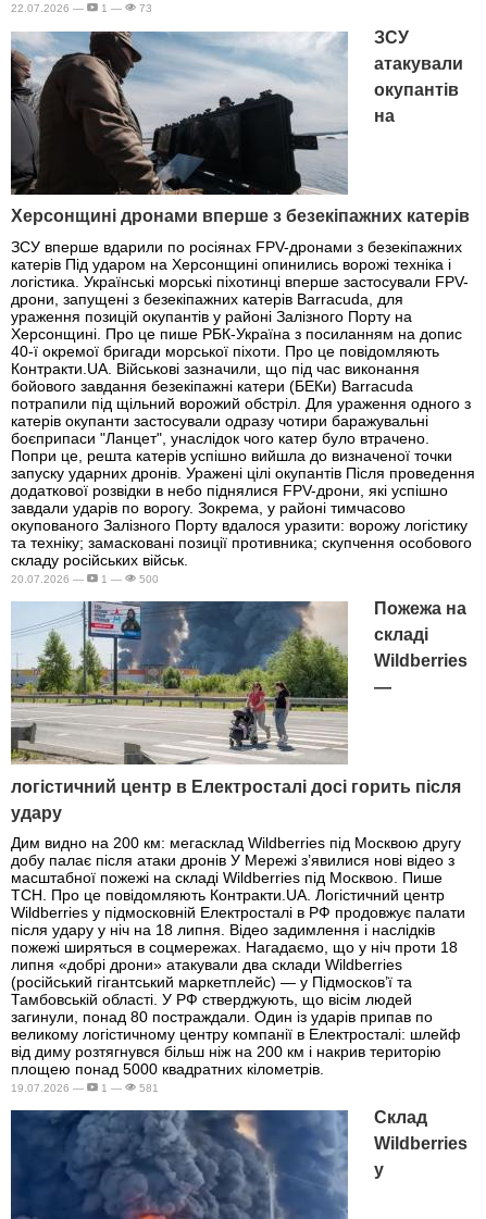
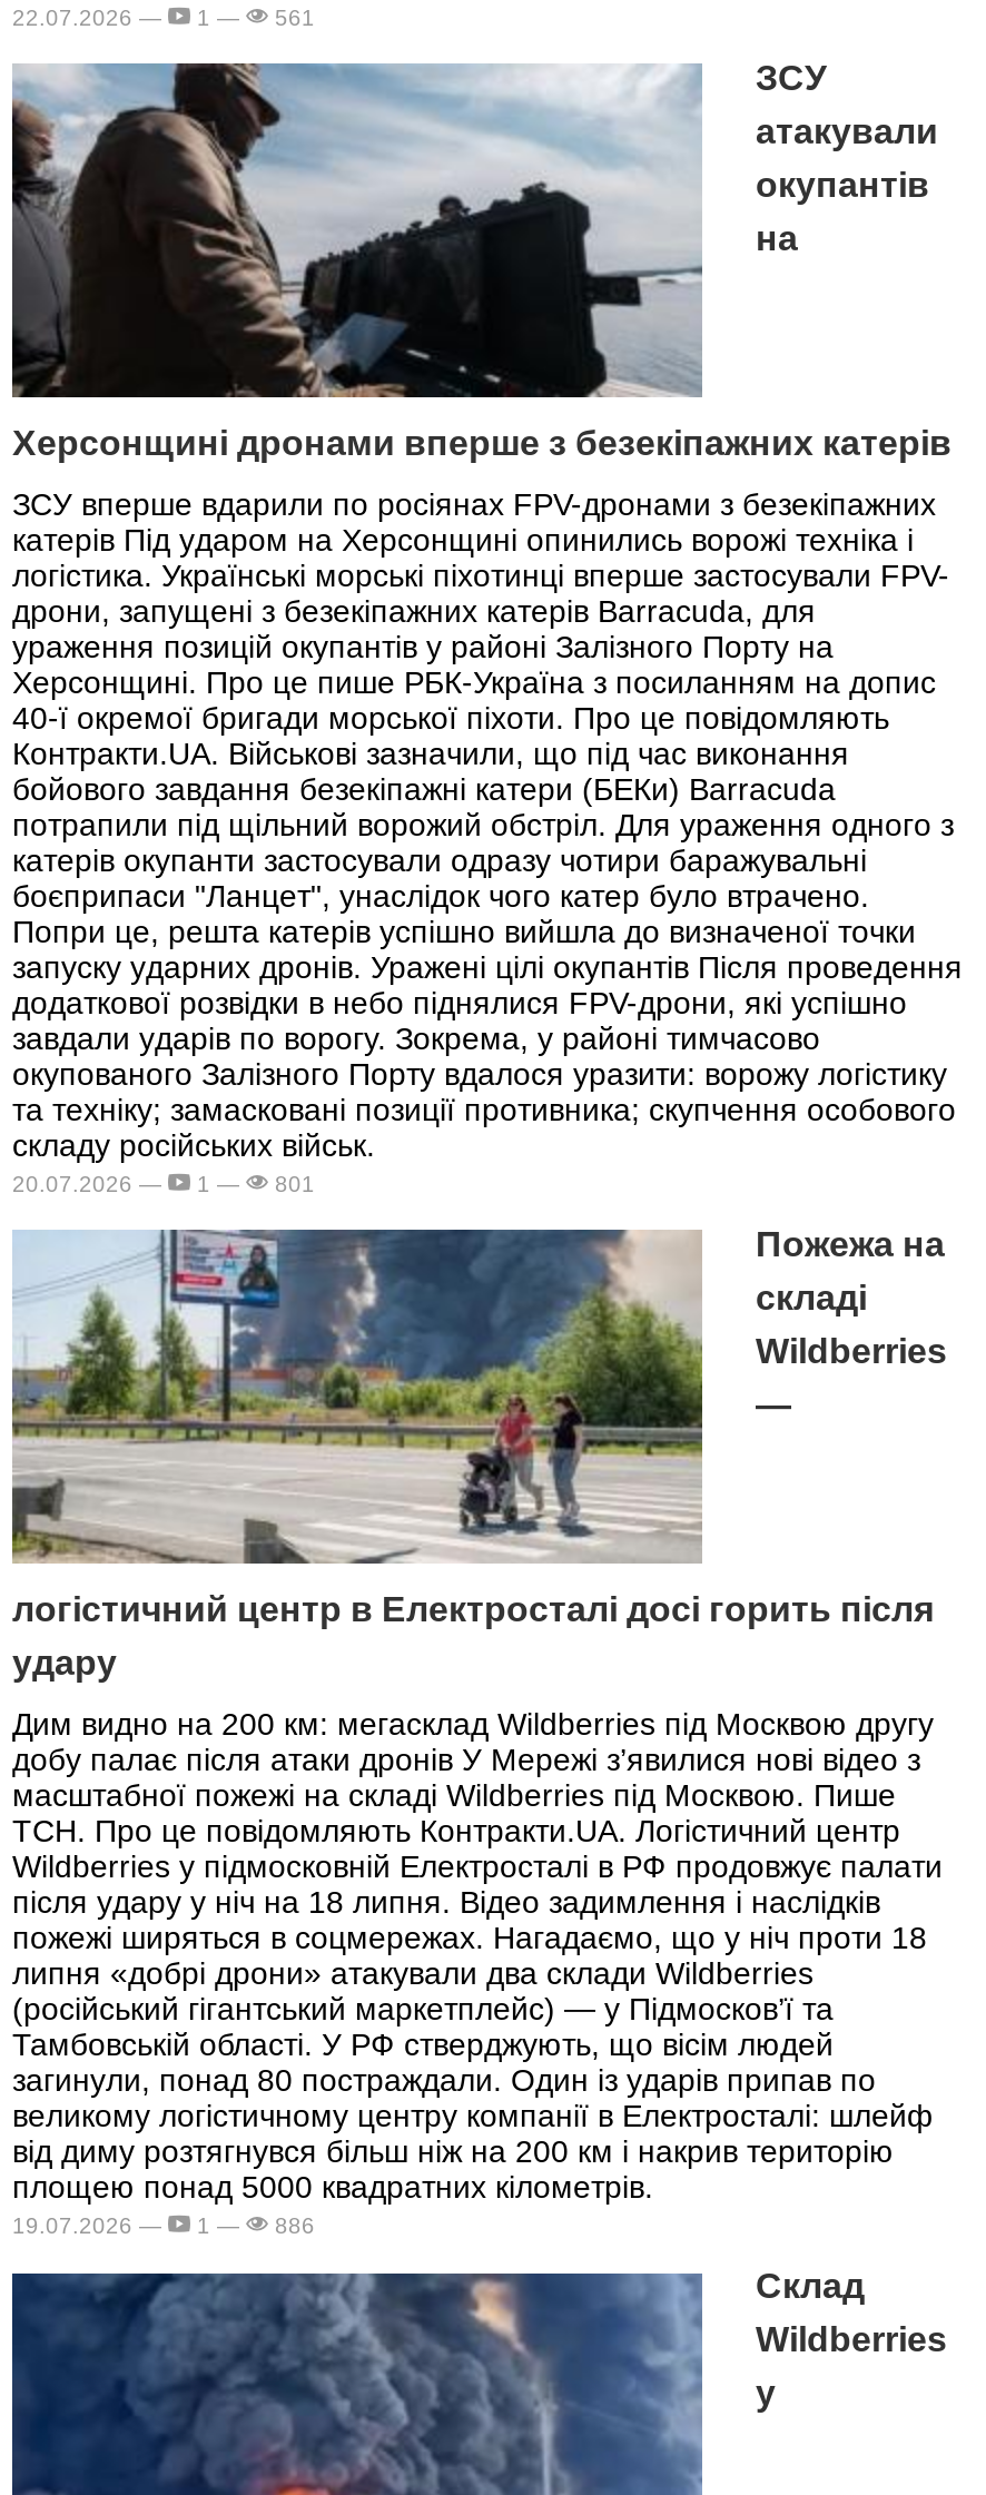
- 22.07.2026 — 1 — 73
+ 22.07.2026 — 1 — 561

- 20.07.2026 — 1 — 500
+ 20.07.2026 — 1 — 801

- 19.07.2026 — 1 — 581
+ 19.07.2026 — 1 — 886
